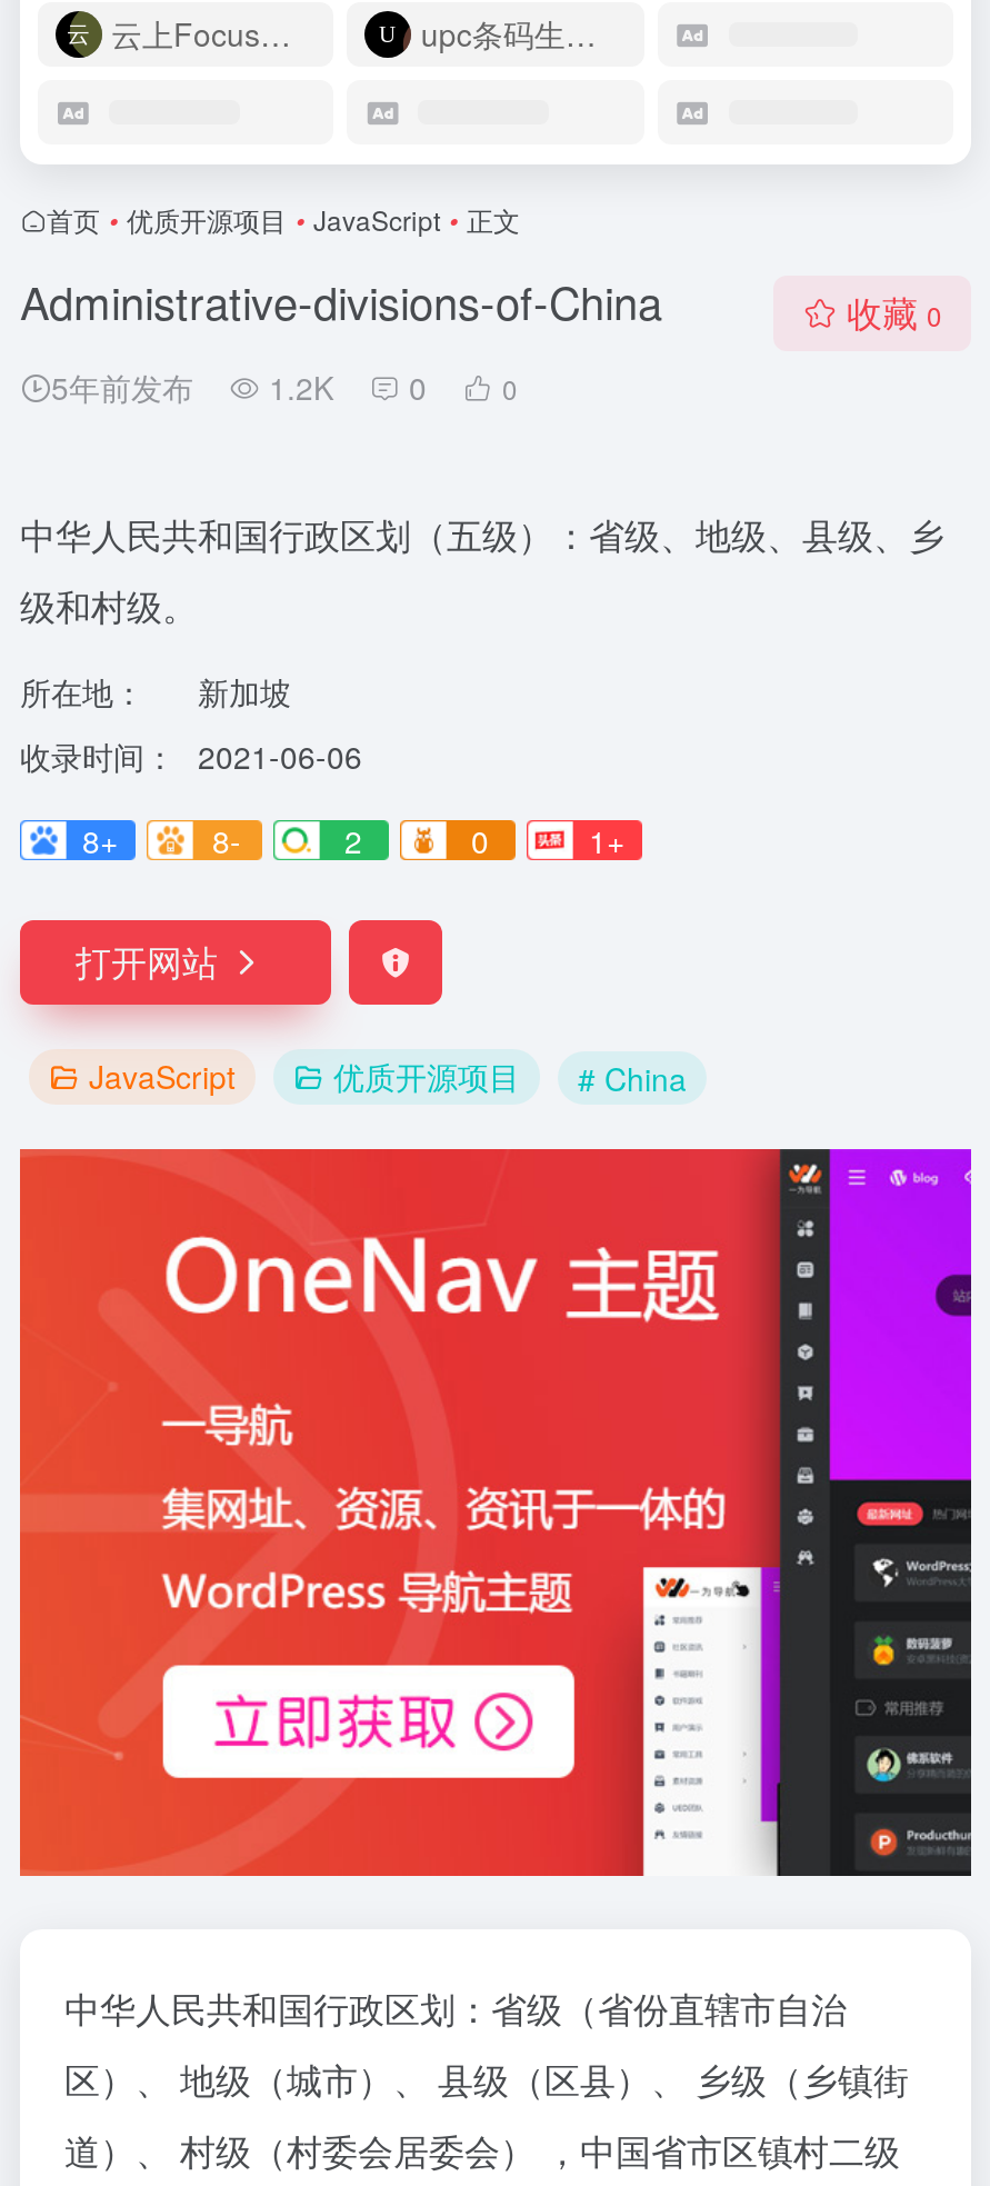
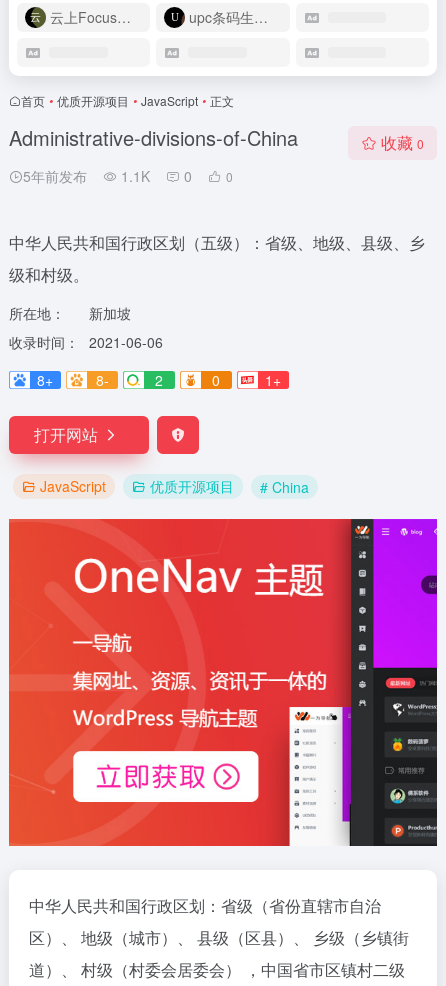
- 5年前发布 1.2K 0 0
+ 5年前发布 1.1K 0 0
